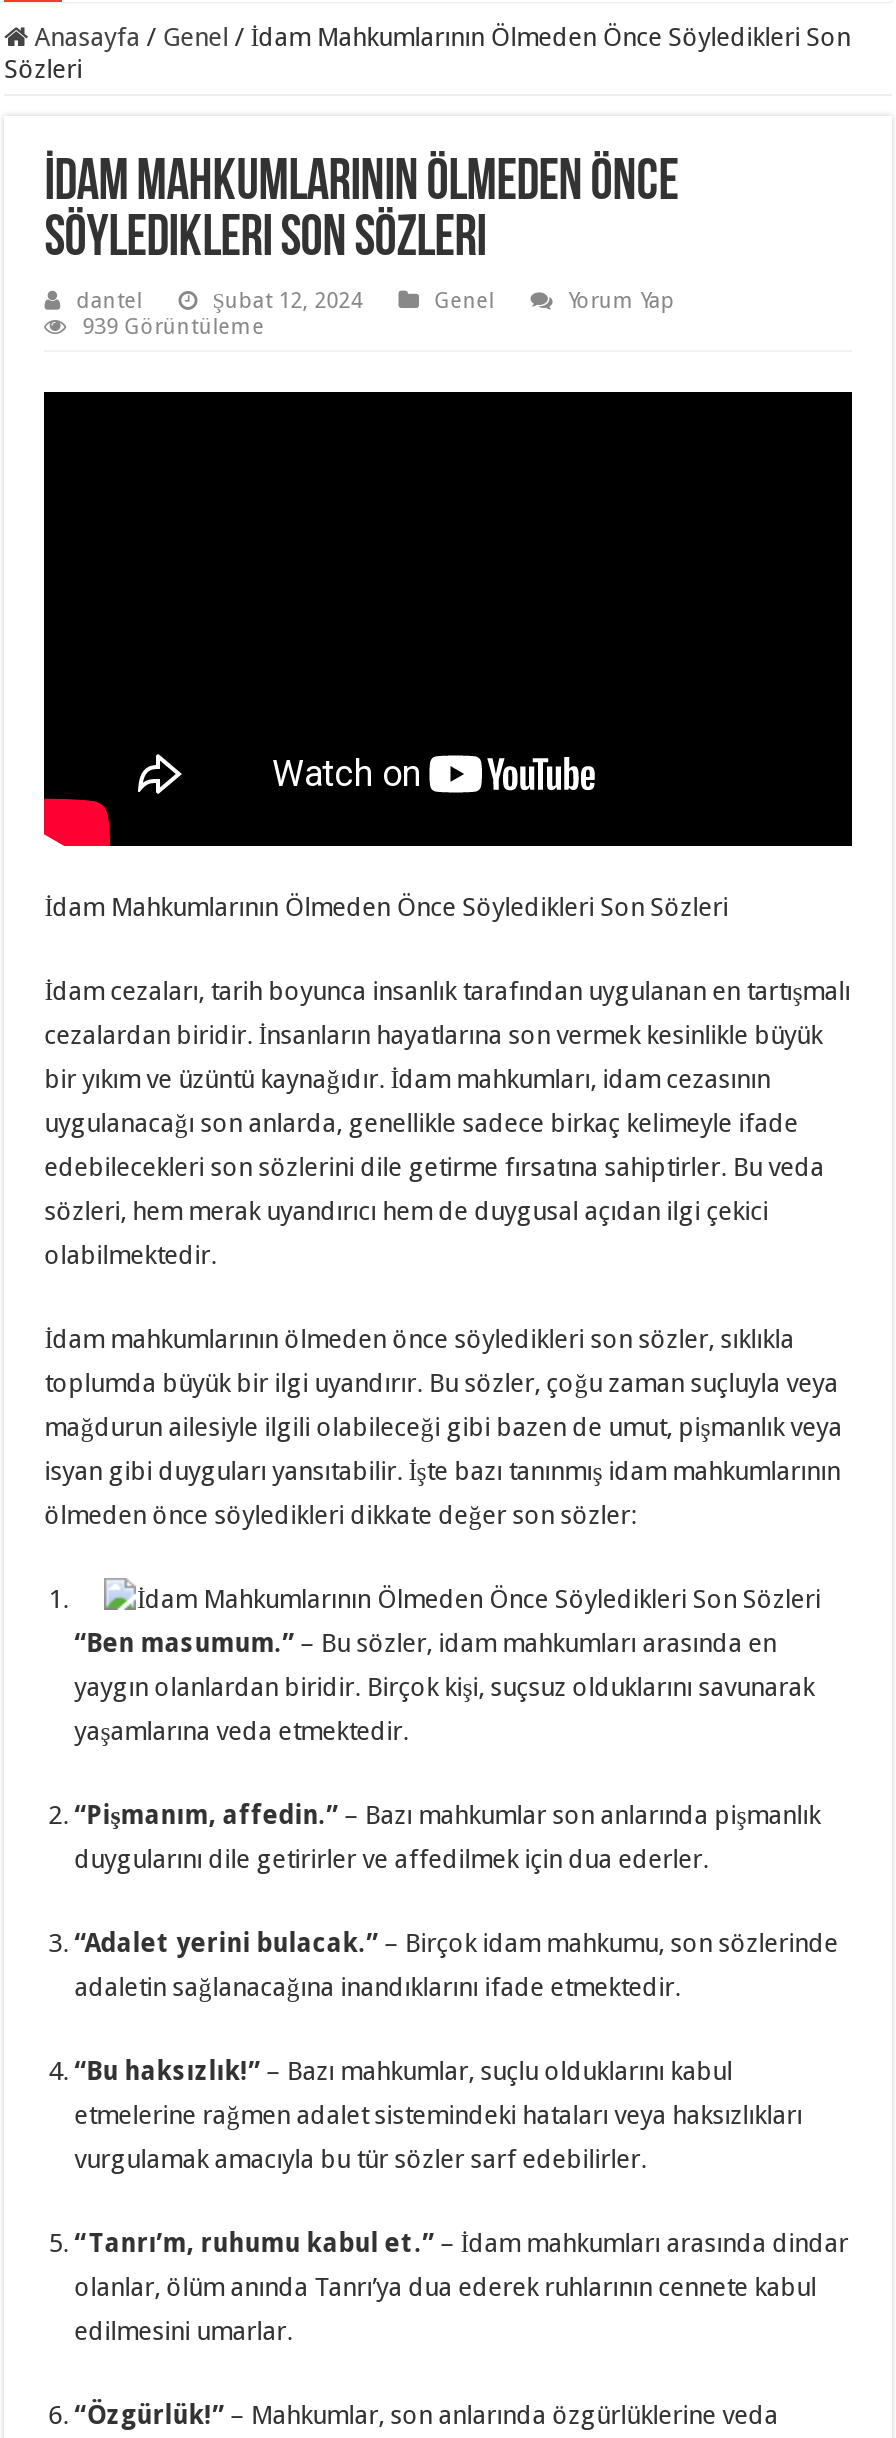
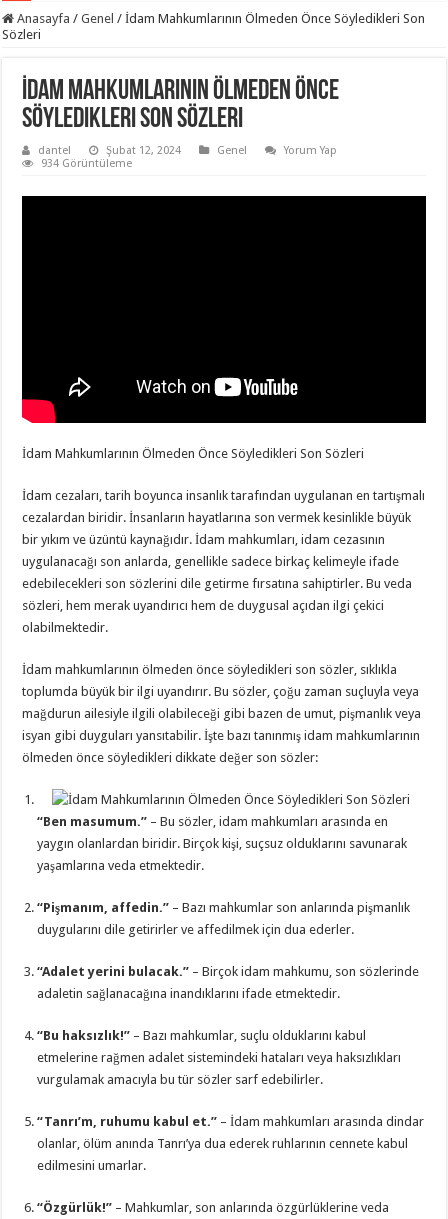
- 939 Görüntüleme
+ 934 Görüntüleme
